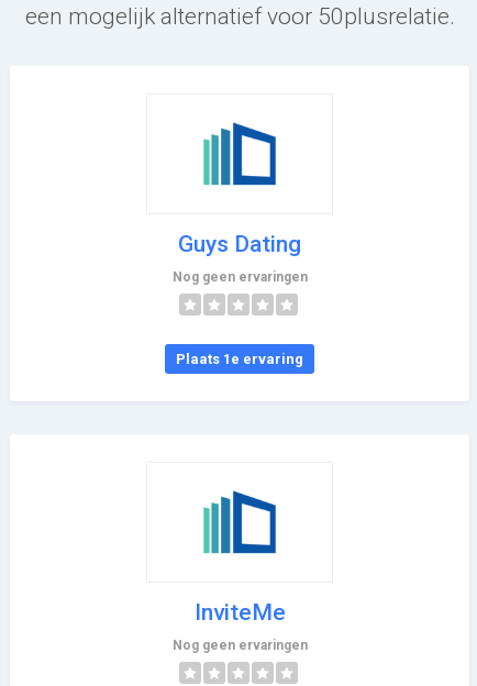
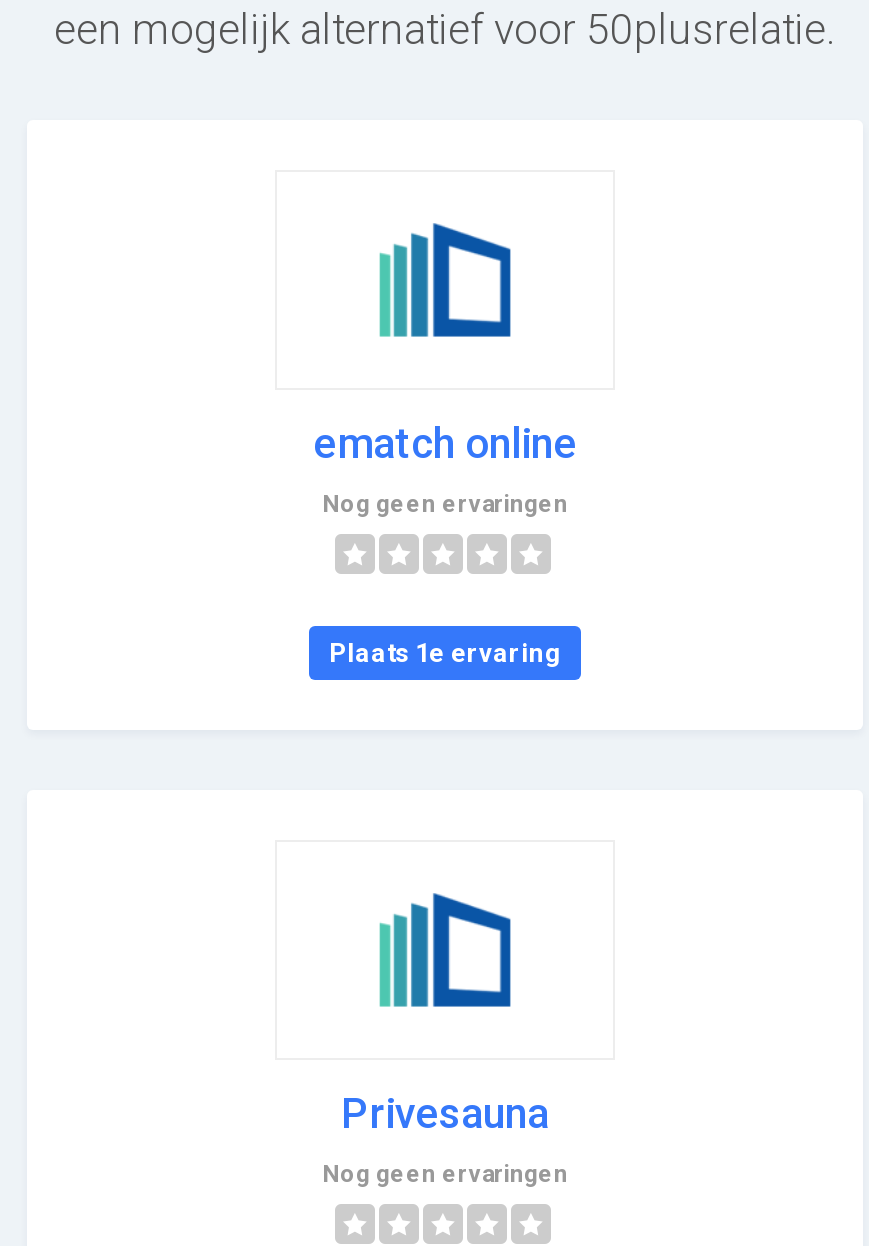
- Guys Dating
+ ematch online

- InviteMe
+ Privesauna
